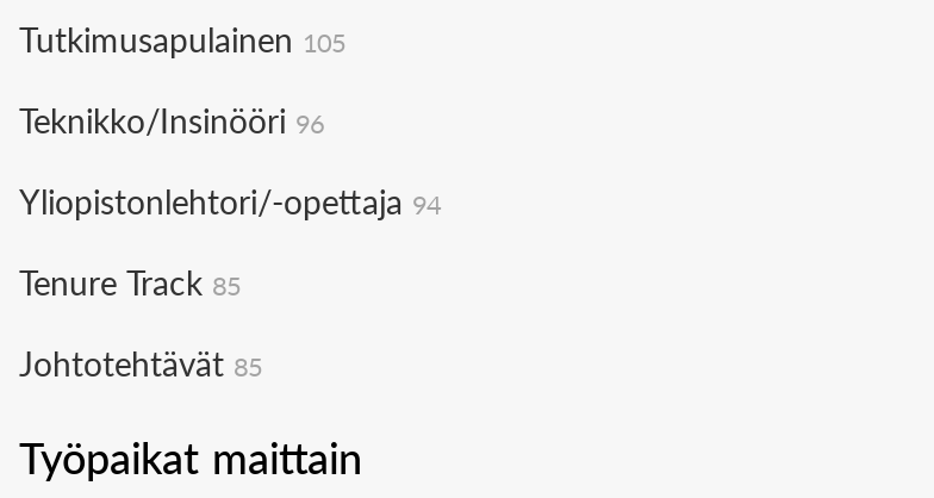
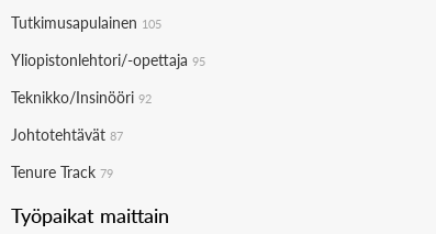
- Teknikko/Insinööri 96
+ Yliopistonlehtori/-opettaja 95

- Yliopistonlehtori/-opettaja 94
+ Teknikko/Insinööri 92

- Tenure Track 85
+ Johtotehtävät 87

- Johtotehtävät 85
+ Tenure Track 79
